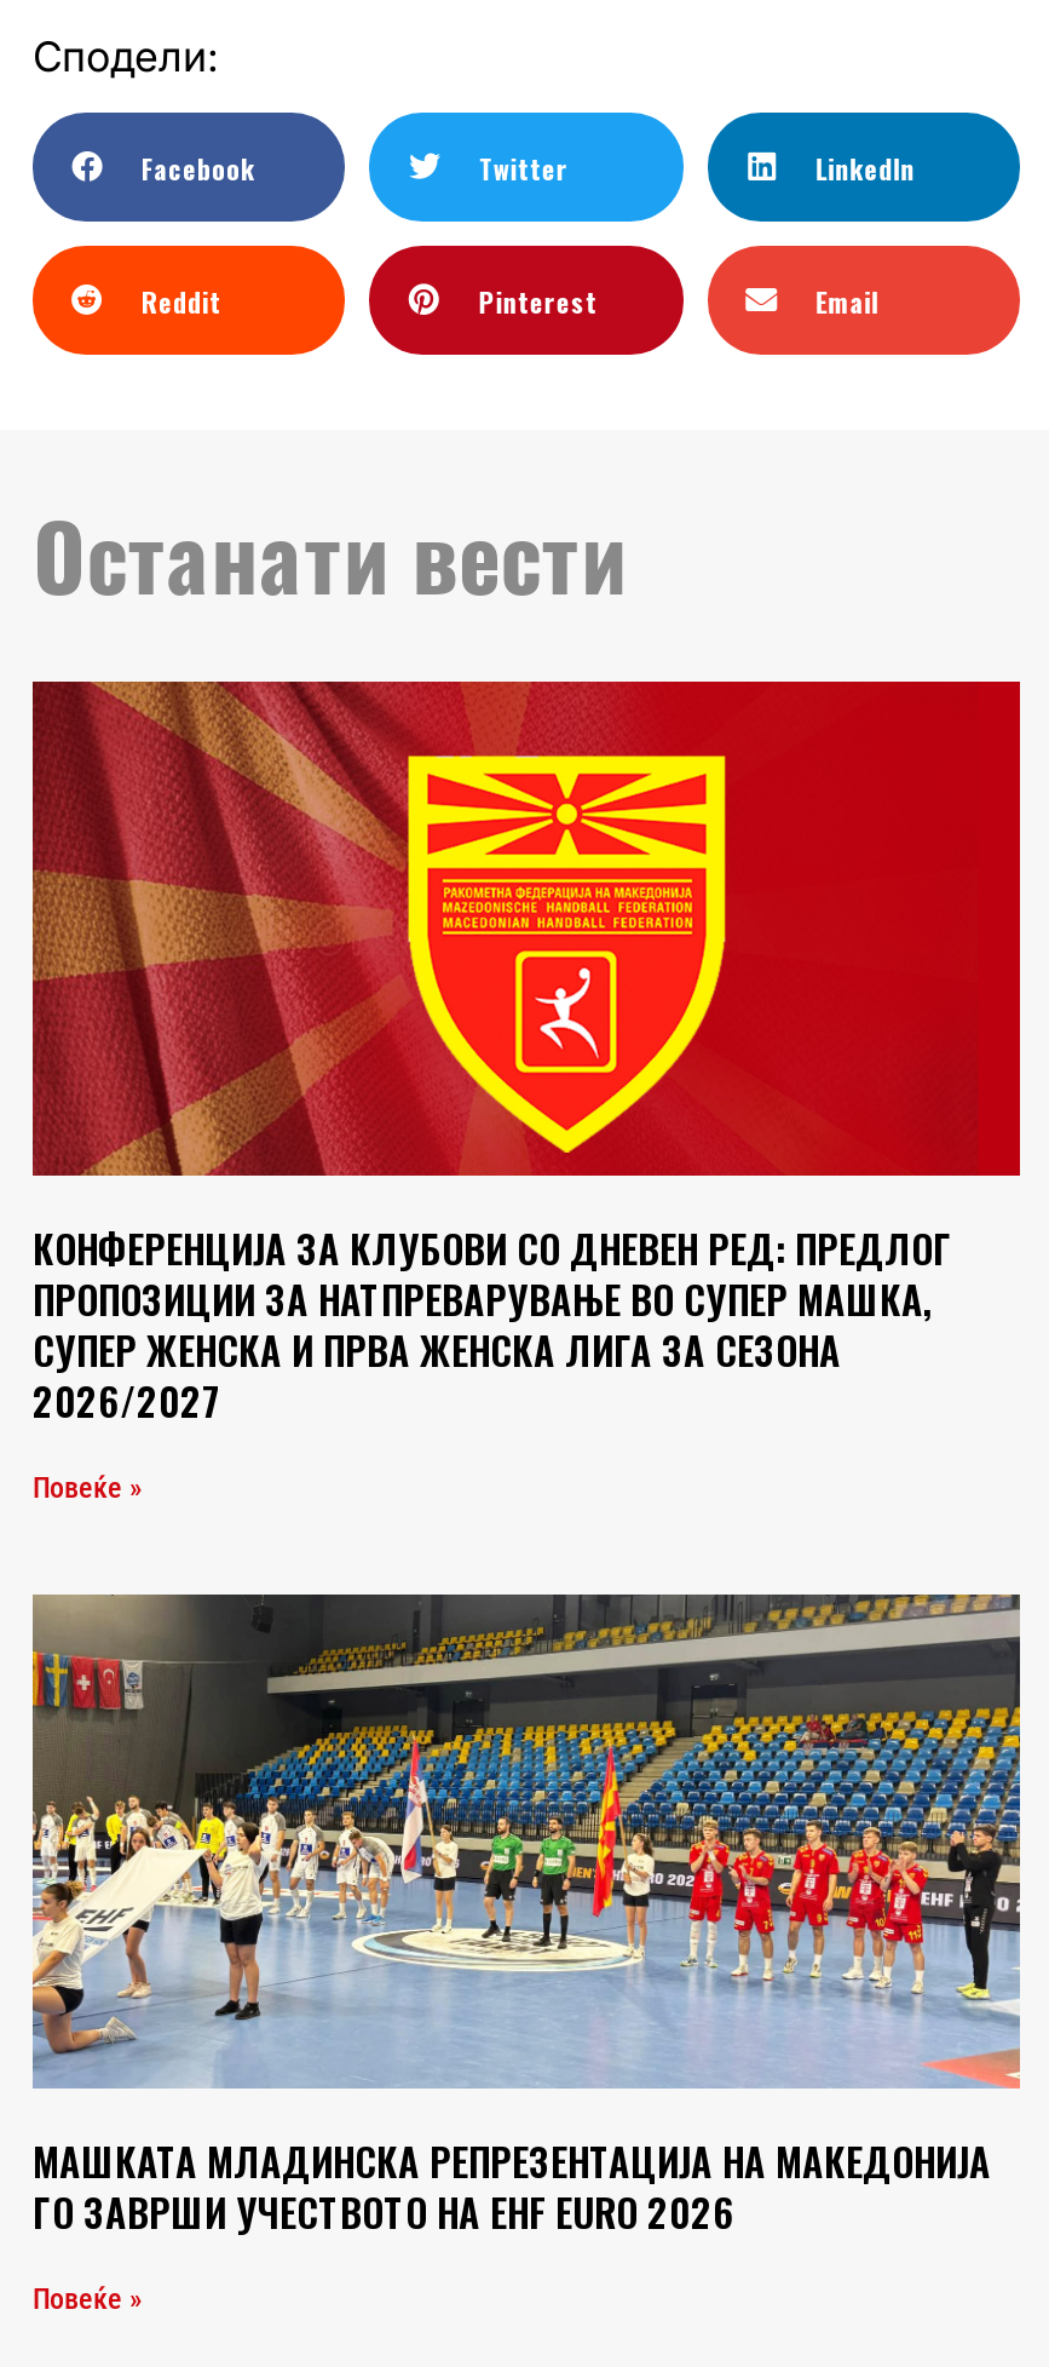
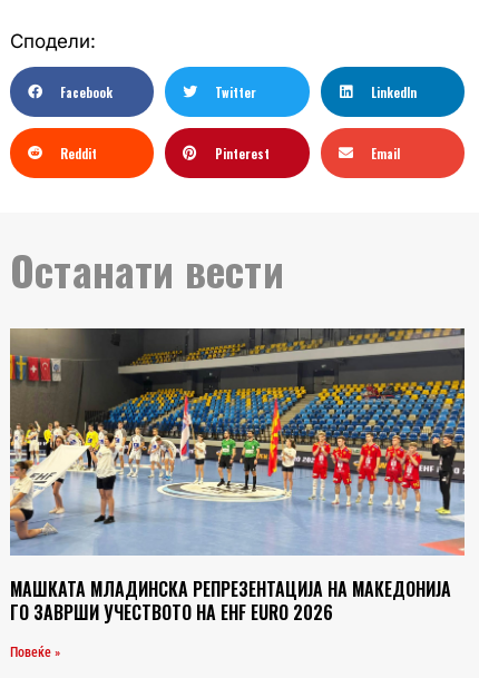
- [image]
- КОНФЕРЕНЦИЈА ЗА КЛУБОВИ СО ДНЕВЕН РЕД: ПРЕДЛОГ
- ПРОПОЗИЦИИ ЗА НАТПРЕВАРУВАЊЕ ВО СУПЕР МАШКА,
- СУПЕР ЖЕНСКА И ПРВА ЖЕНСКА ЛИГА ЗА СЕЗОНА
- 2026/2027
- Повеќе »
